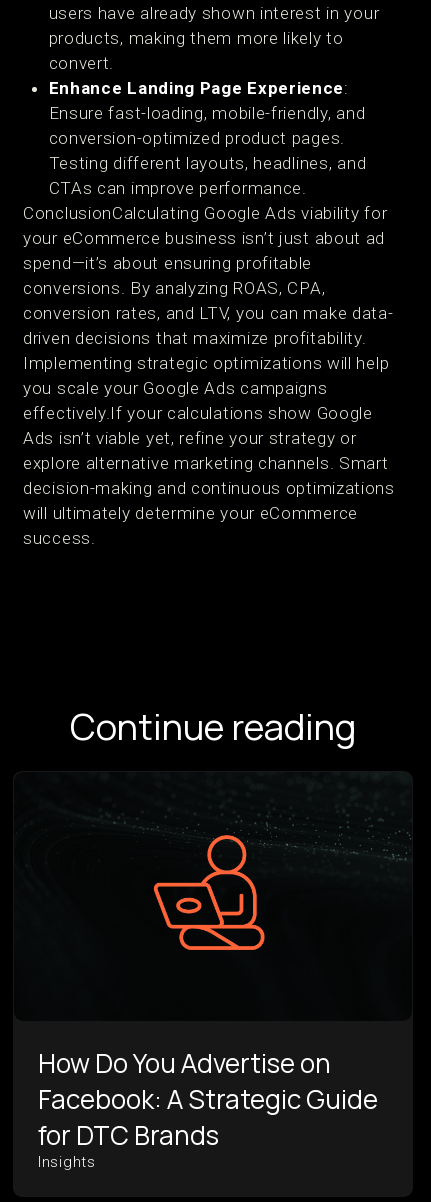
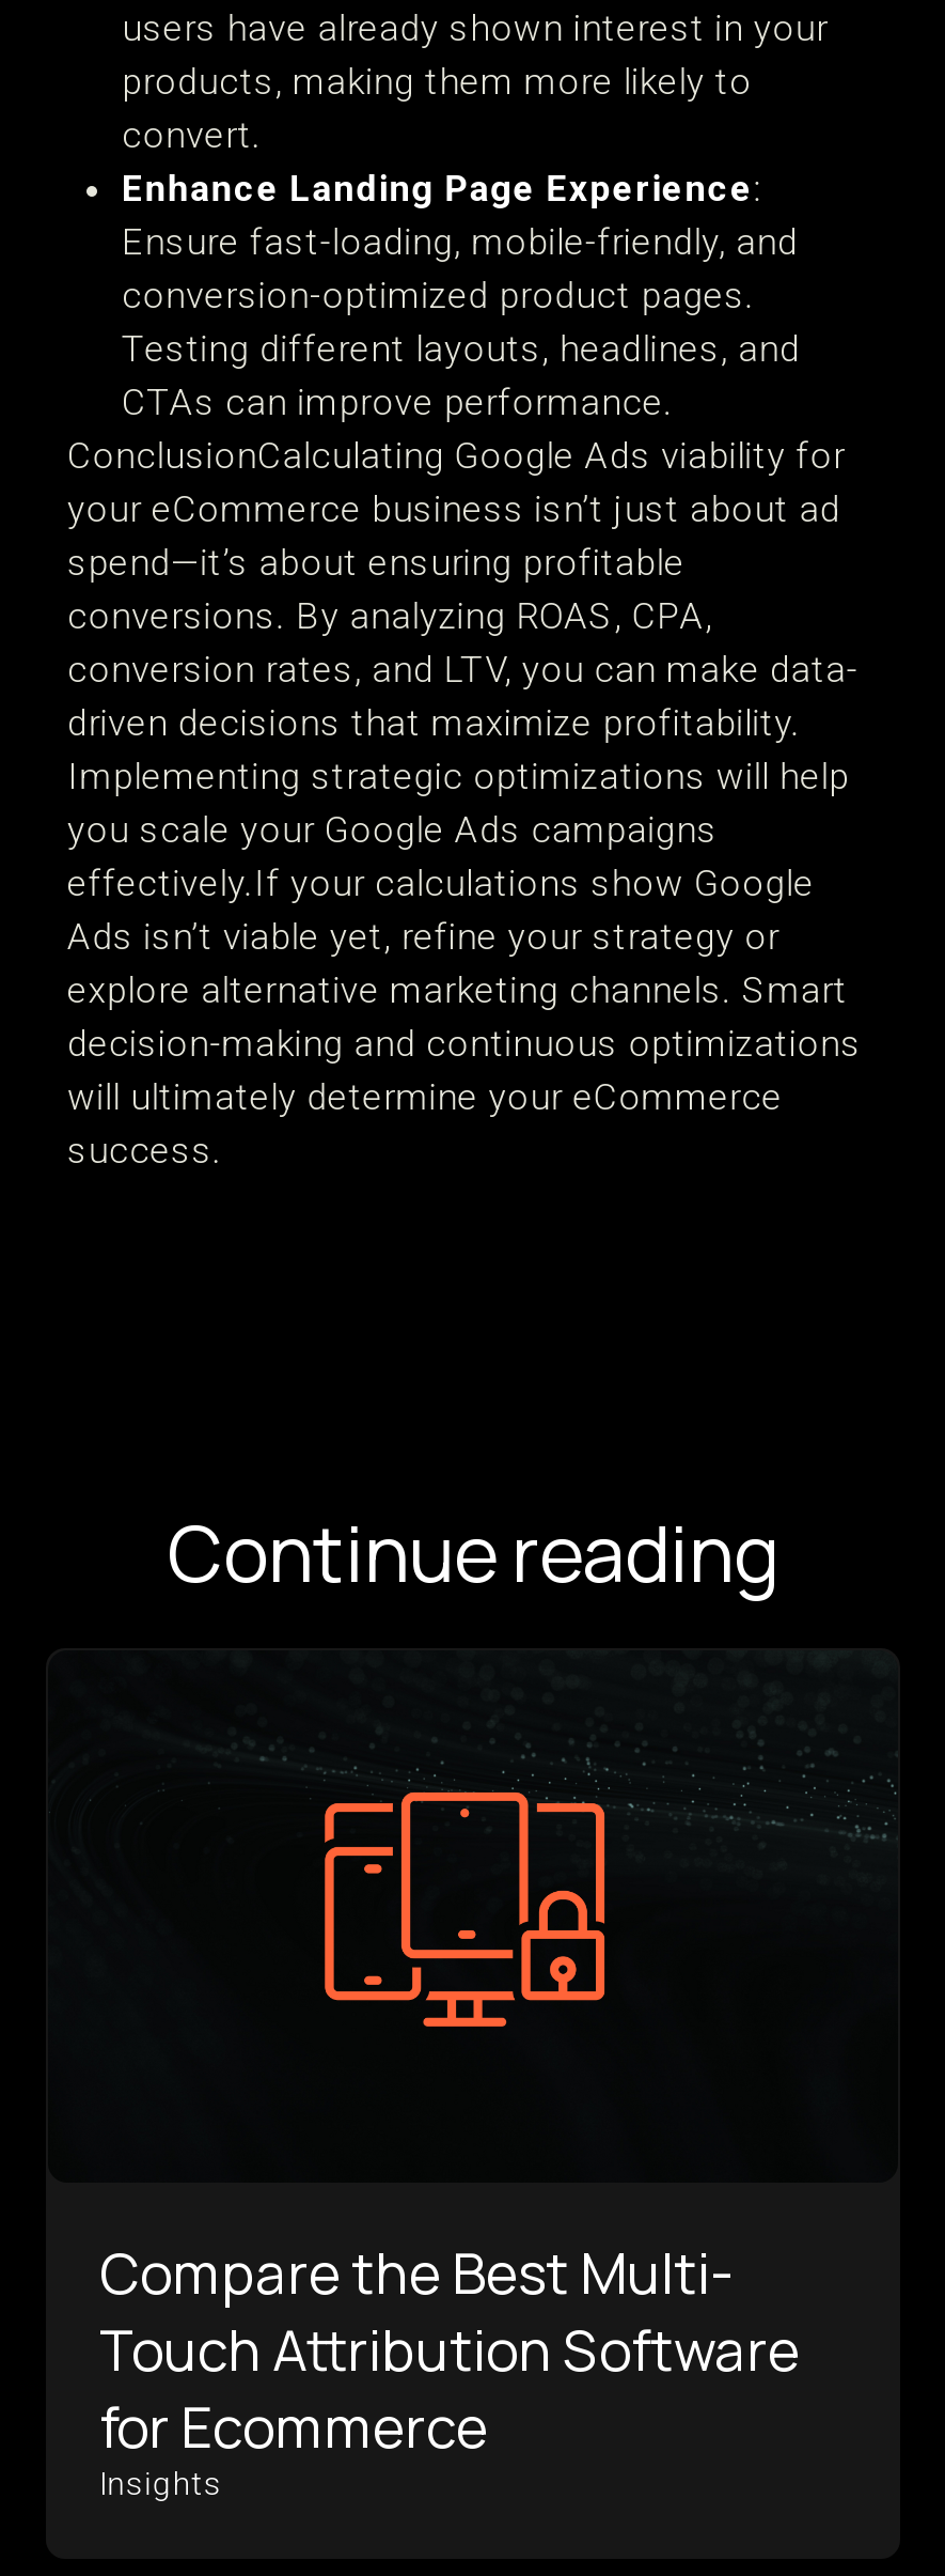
- [image]
+ [image]

- How Do You Advertise on
- Facebook: A Strategic Guide
- for DTC Brands
+ Compare the Best Multi-
+ Touch Attribution Software
+ for Ecommerce
